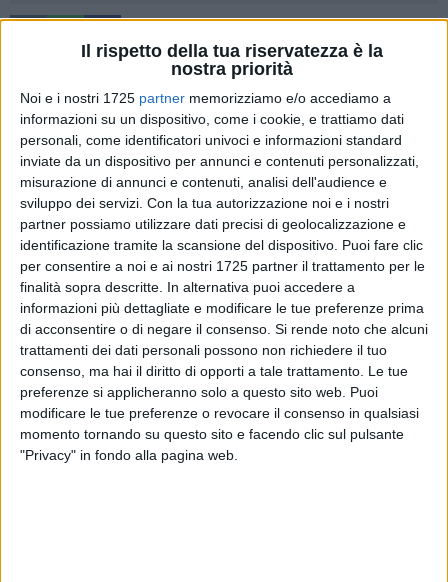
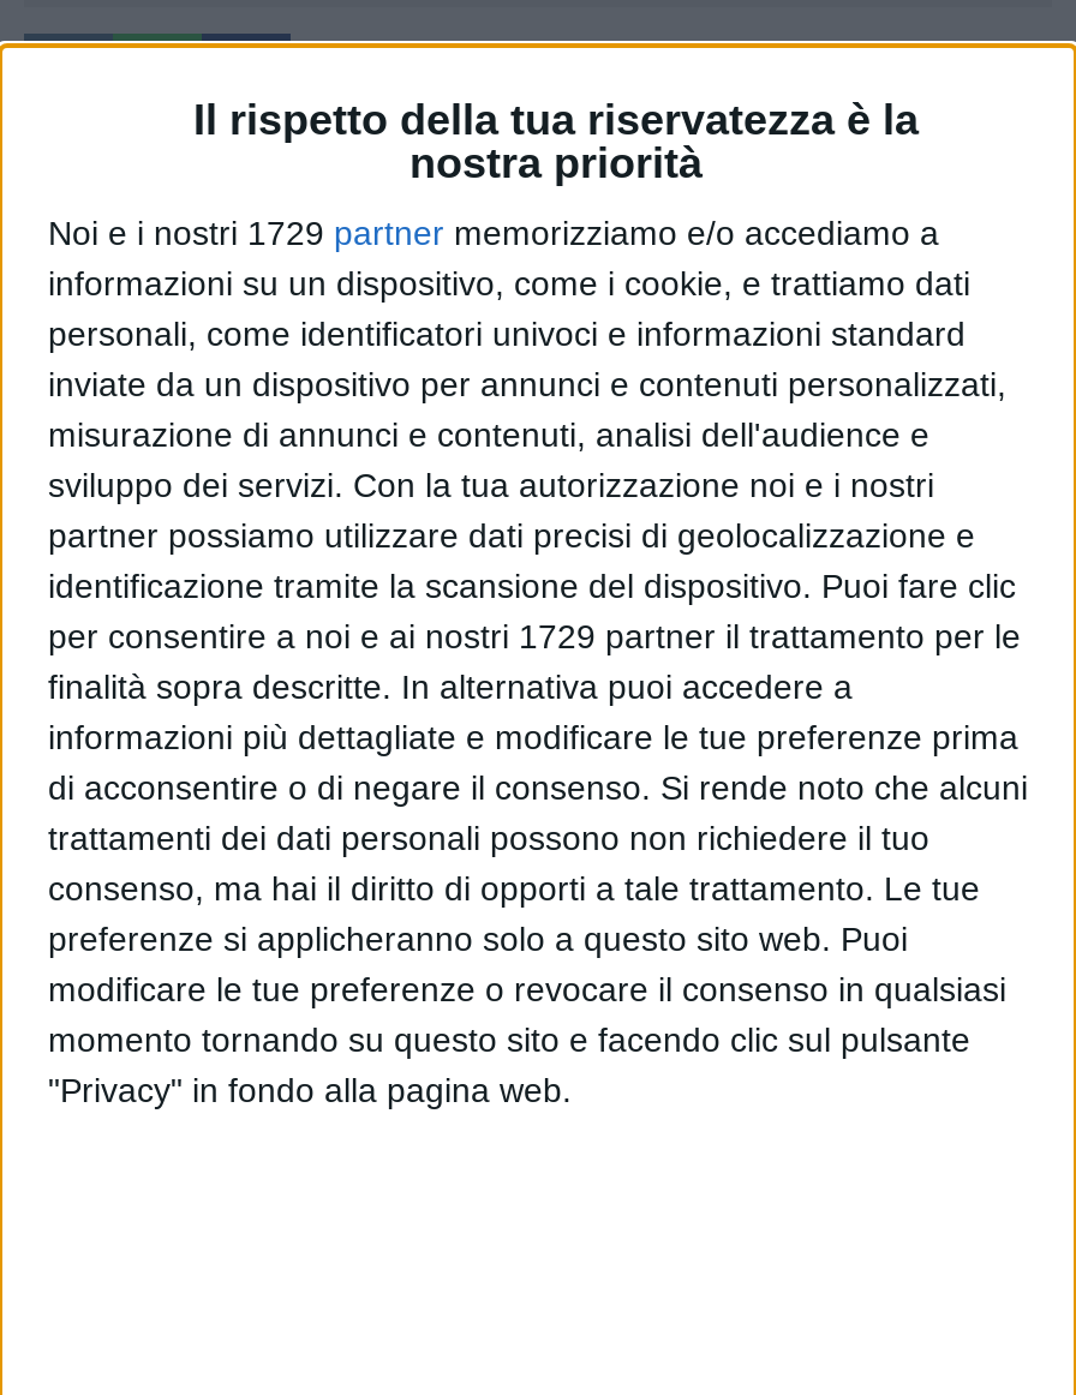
- Noi e i nostri 1725 partner memorizziamo e/o accediamo a
+ Noi e i nostri 1729 partner memorizziamo e/o accediamo a

- per consentire a noi e ai nostri 1725 partner il trattamento per le
+ per consentire a noi e ai nostri 1729 partner il trattamento per le
